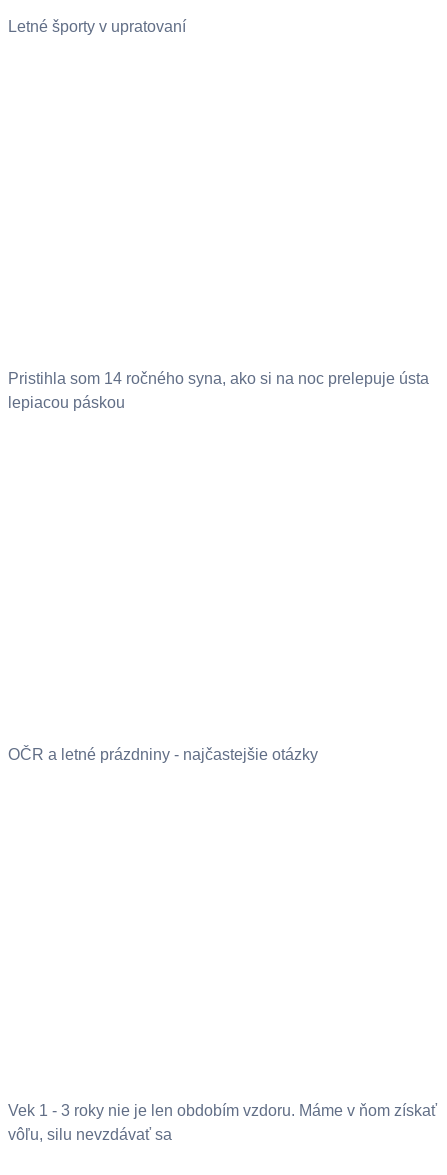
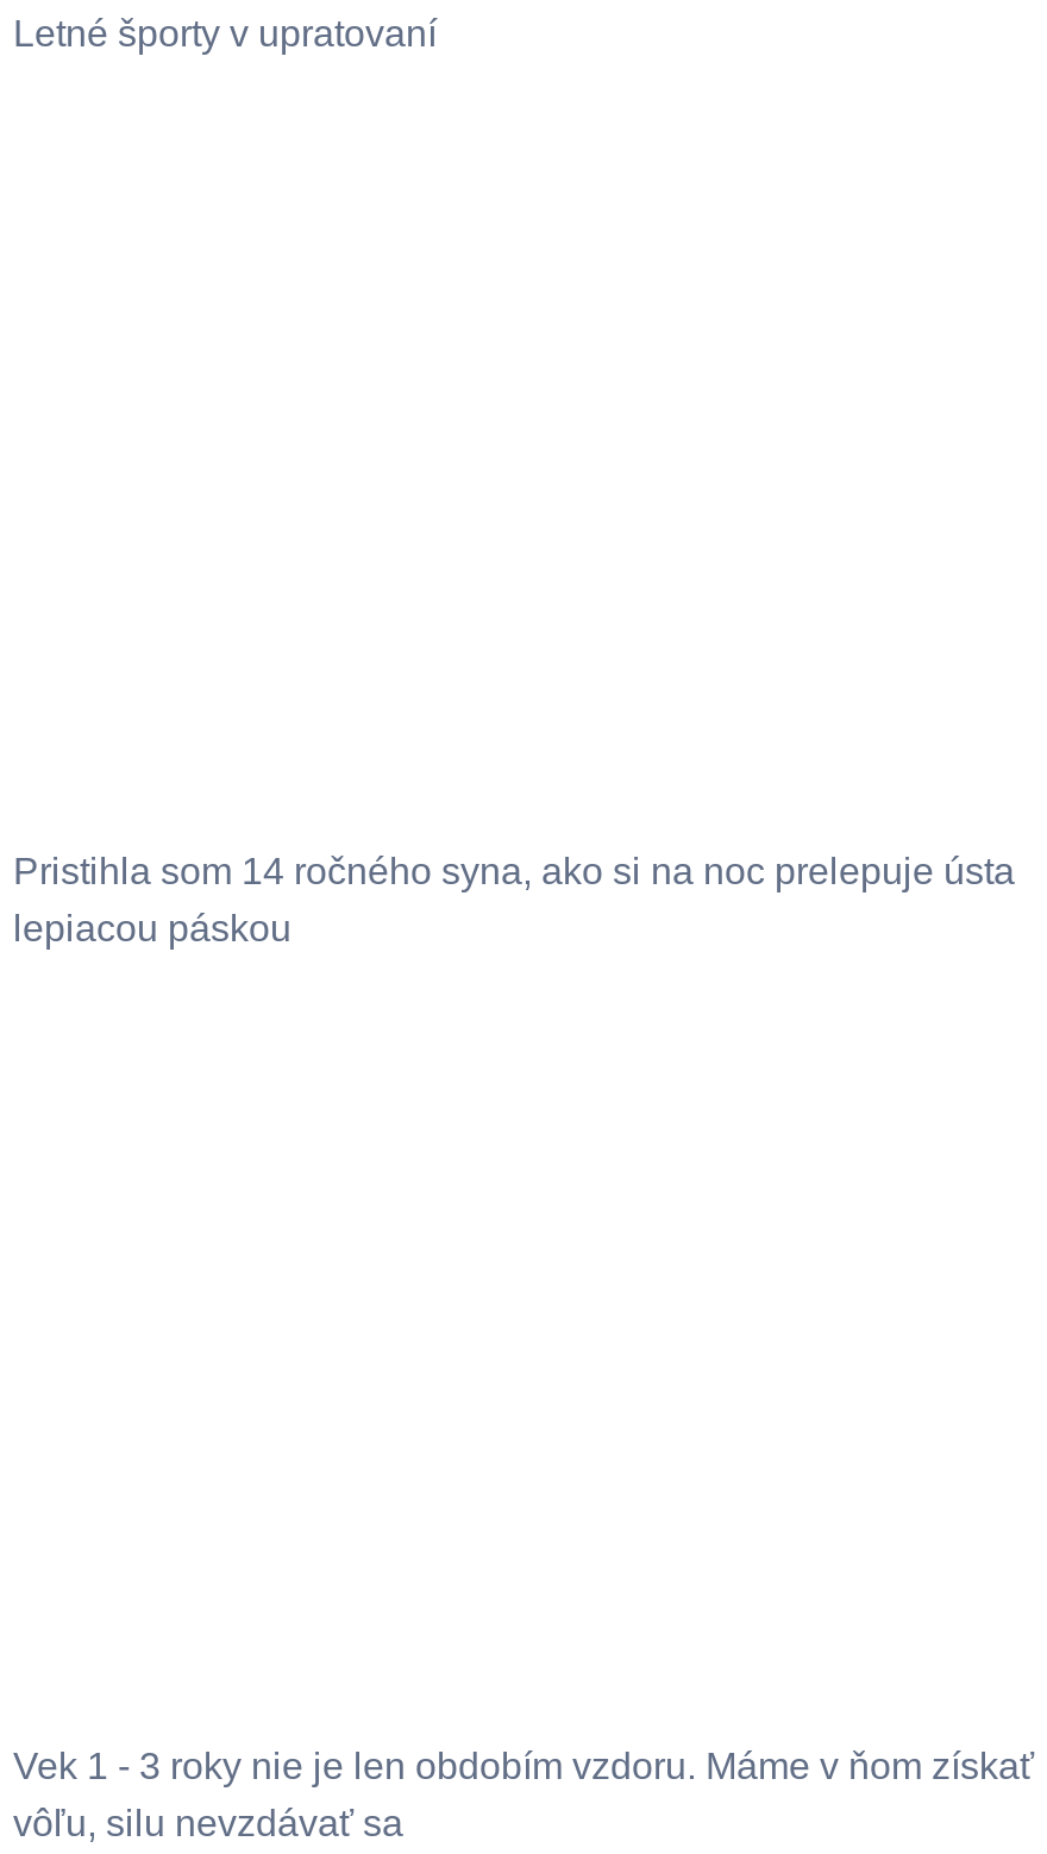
- OČR a letné prázdniny - najčastejšie otázky
